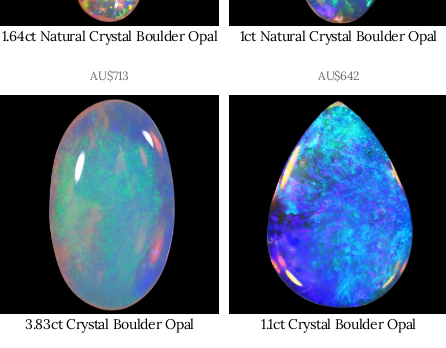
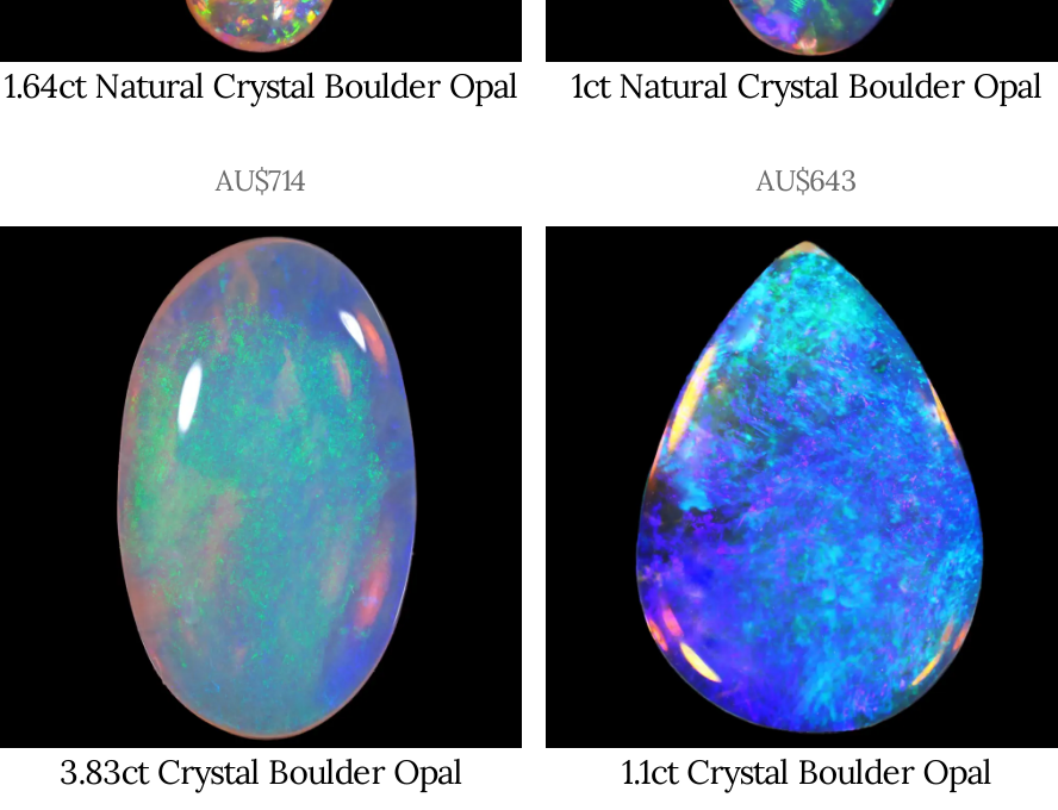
- AU$713
+ AU$714

- AU$642
+ AU$643
